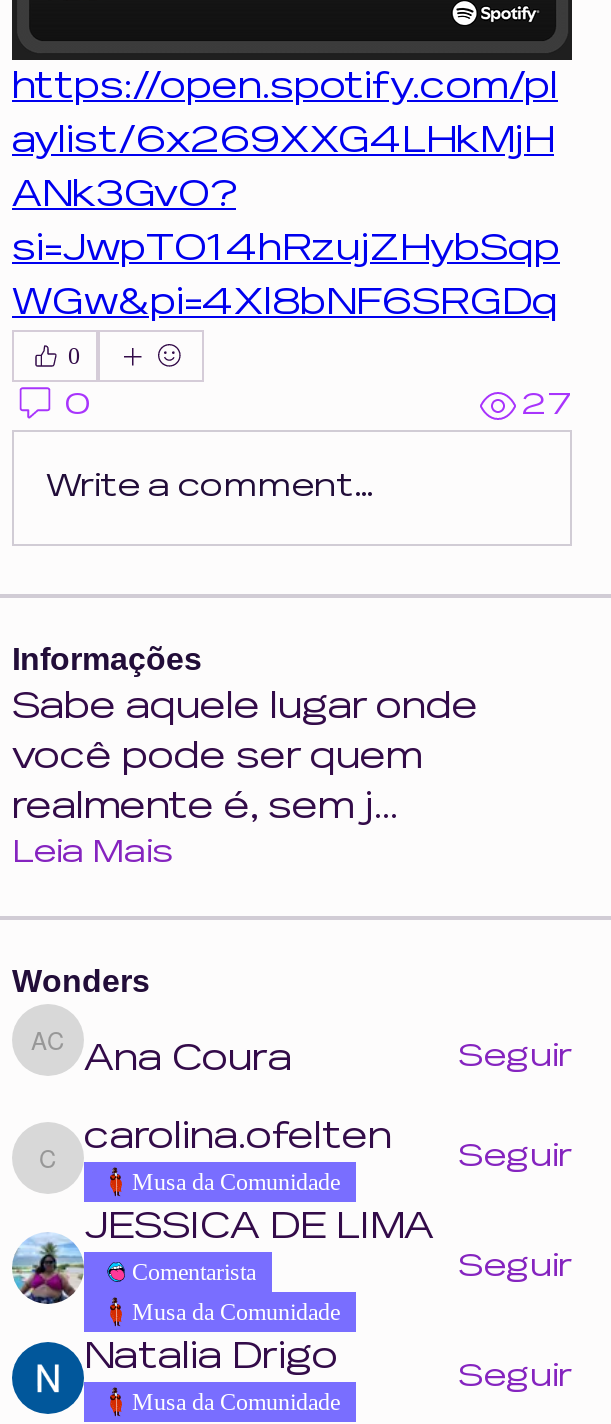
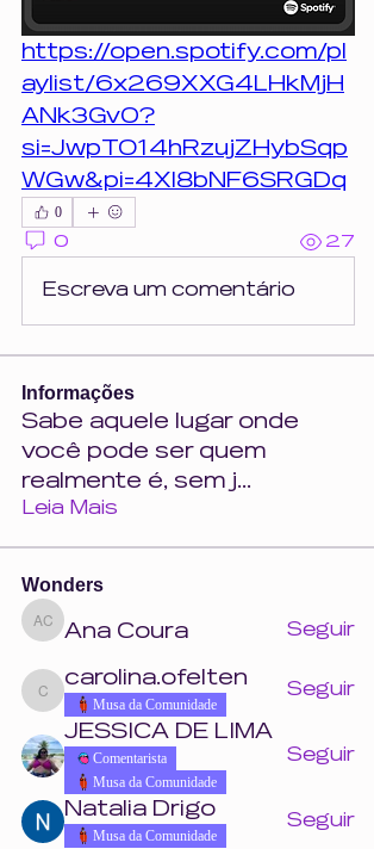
- Write a comment...
+ Escreva um comentário
